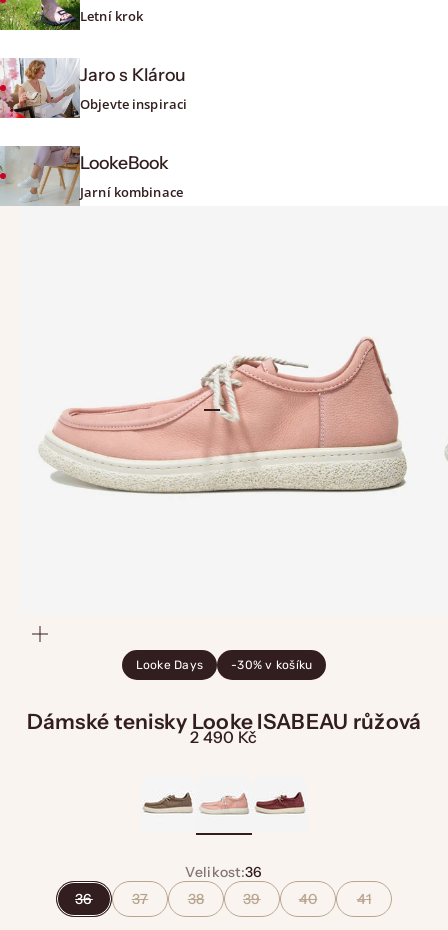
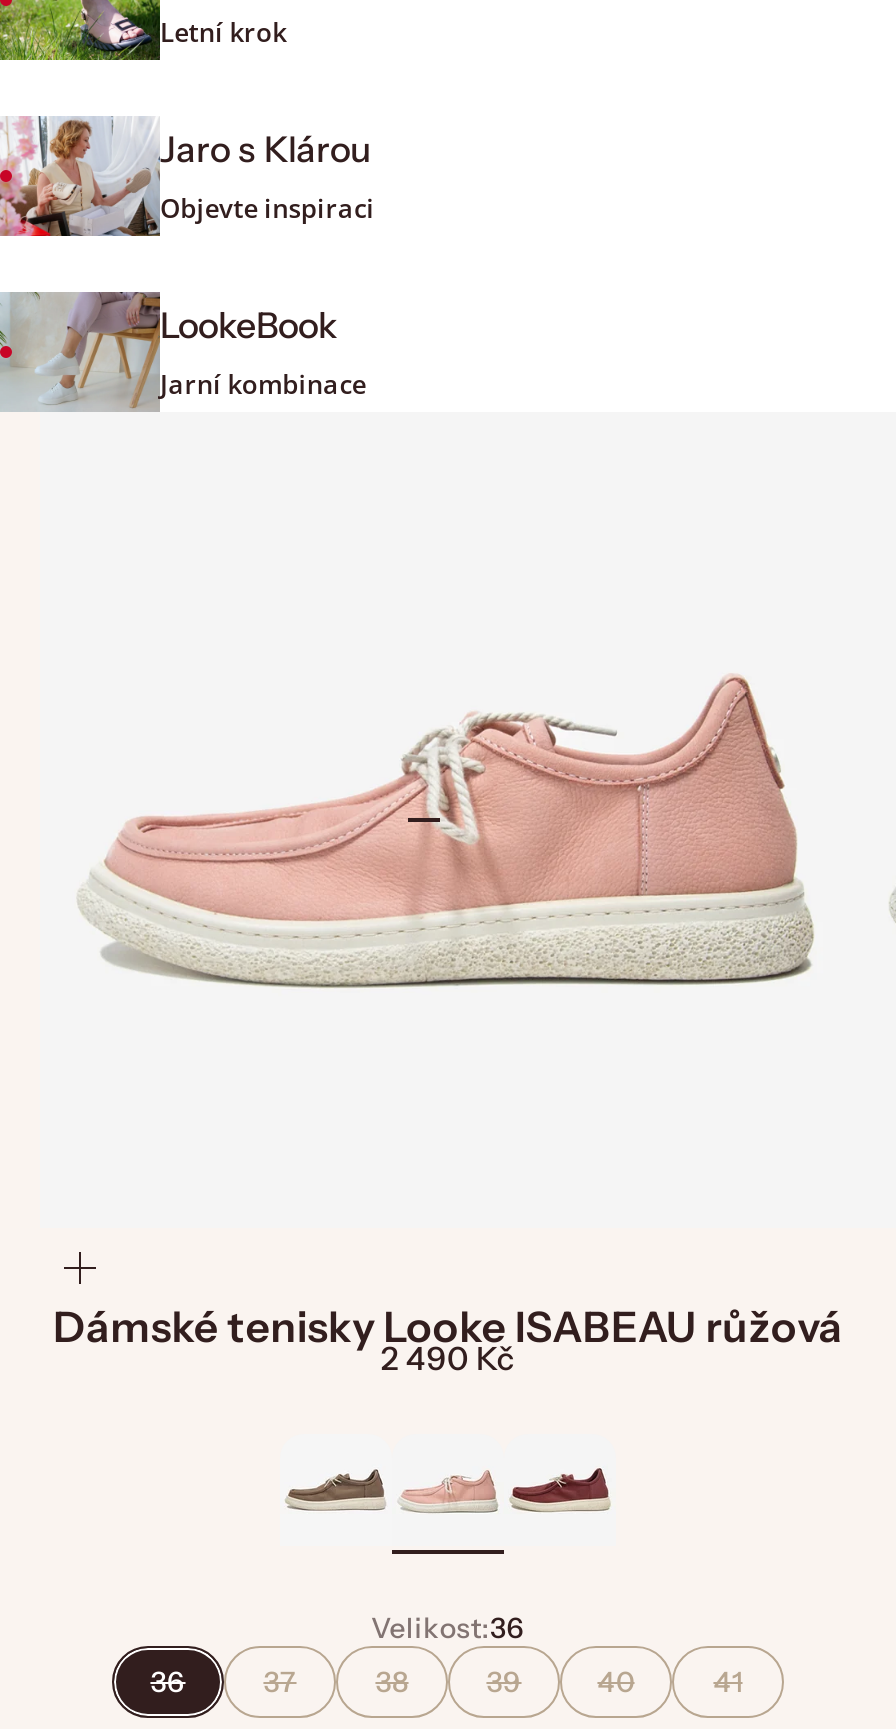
- Looke Days
- -30% v košíku
